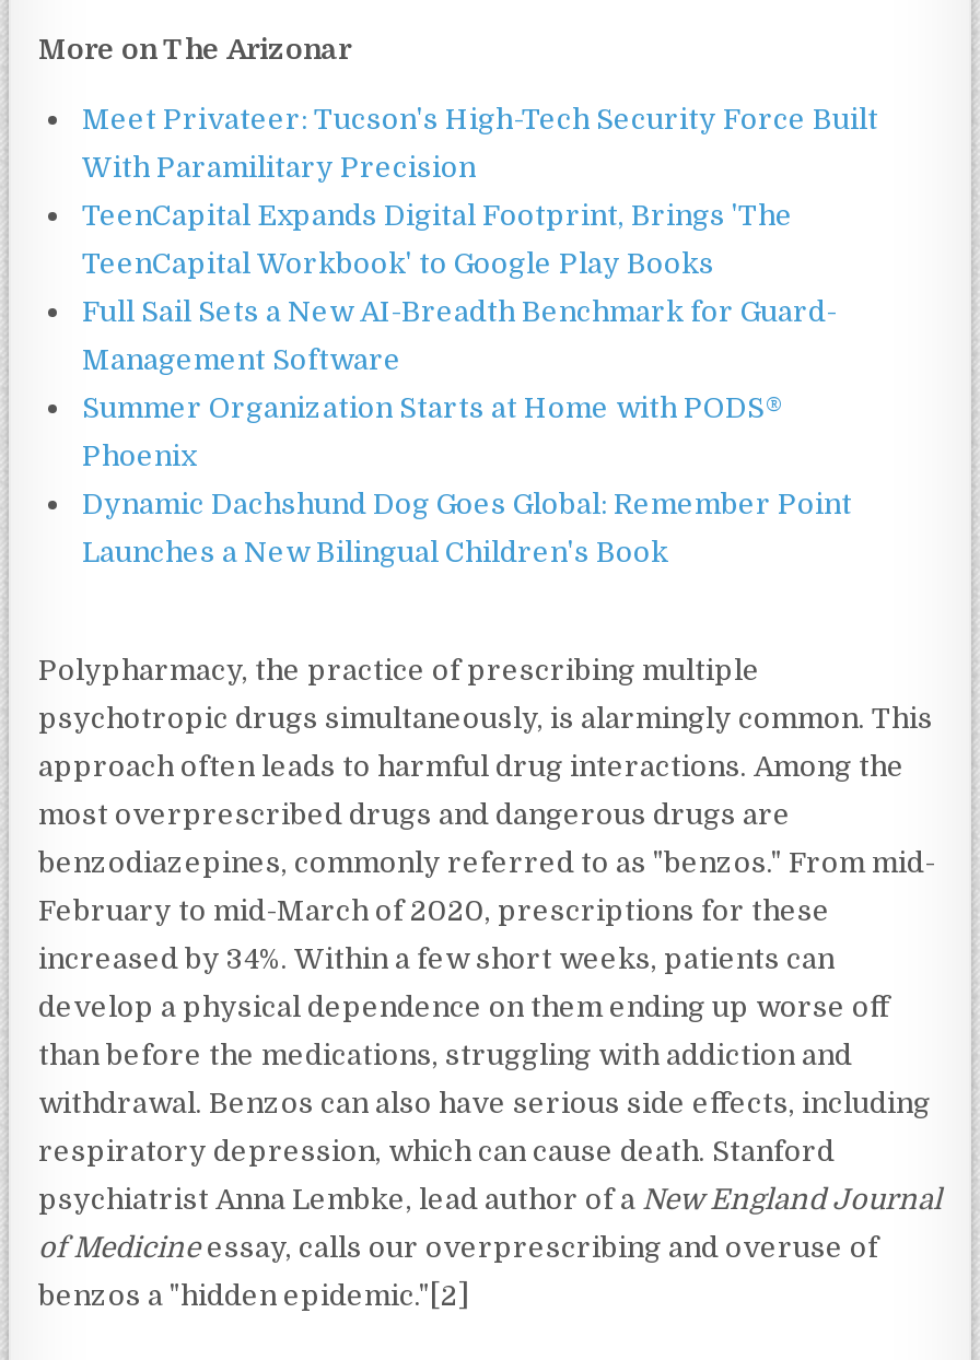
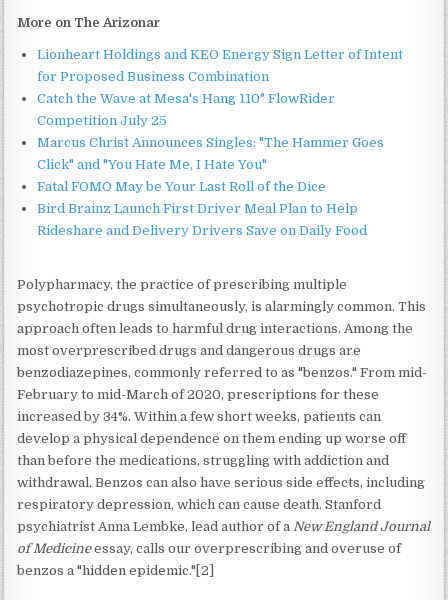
- Meet Privateer: Tucson's High-Tech Security Force Built
- With Paramilitary Precision
- TeenCapital Expands Digital Footprint, Brings 'The
- TeenCapital Workbook' to Google Play Books
- Full Sail Sets a New AI-Breadth Benchmark for Guard-
- Management Software
- Summer Organization Starts at Home with PODS®
- Phoenix
- Dynamic Dachshund Dog Goes Global: Remember Point
- Launches a New Bilingual Children's Book
+ Lionheart Holdings and KEO Energy Sign Letter of Intent
+ for Proposed Business Combination
+ Catch the Wave at Mesa's Hang 110° FlowRider
+ Competition July 25
+ Marcus Christ Announces Singles: "The Hammer Goes
+ Click" and "You Hate Me, I Hate You"
+ Fatal FOMO May be Your Last Roll of the Dice
+ Bird Brainz Launch First Driver Meal Plan to Help
+ Rideshare and Delivery Drivers Save on Daily Food
